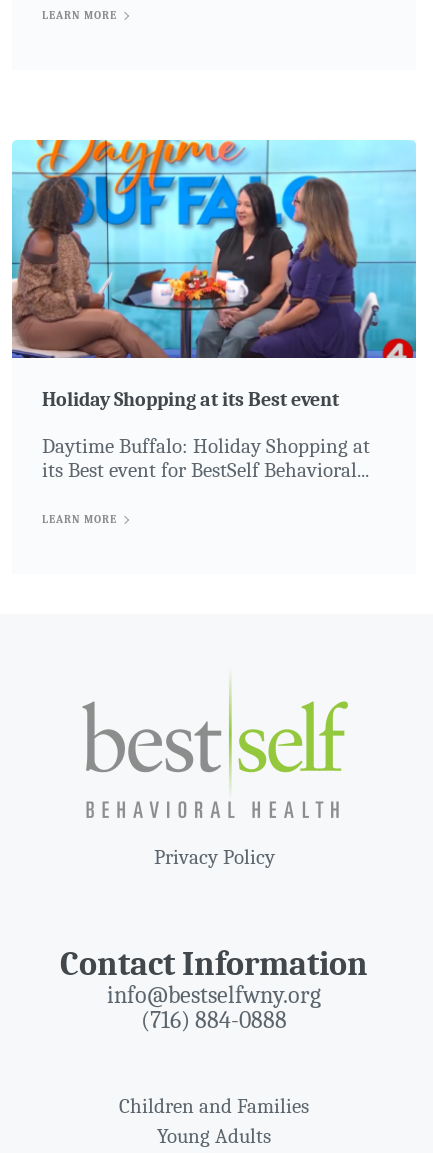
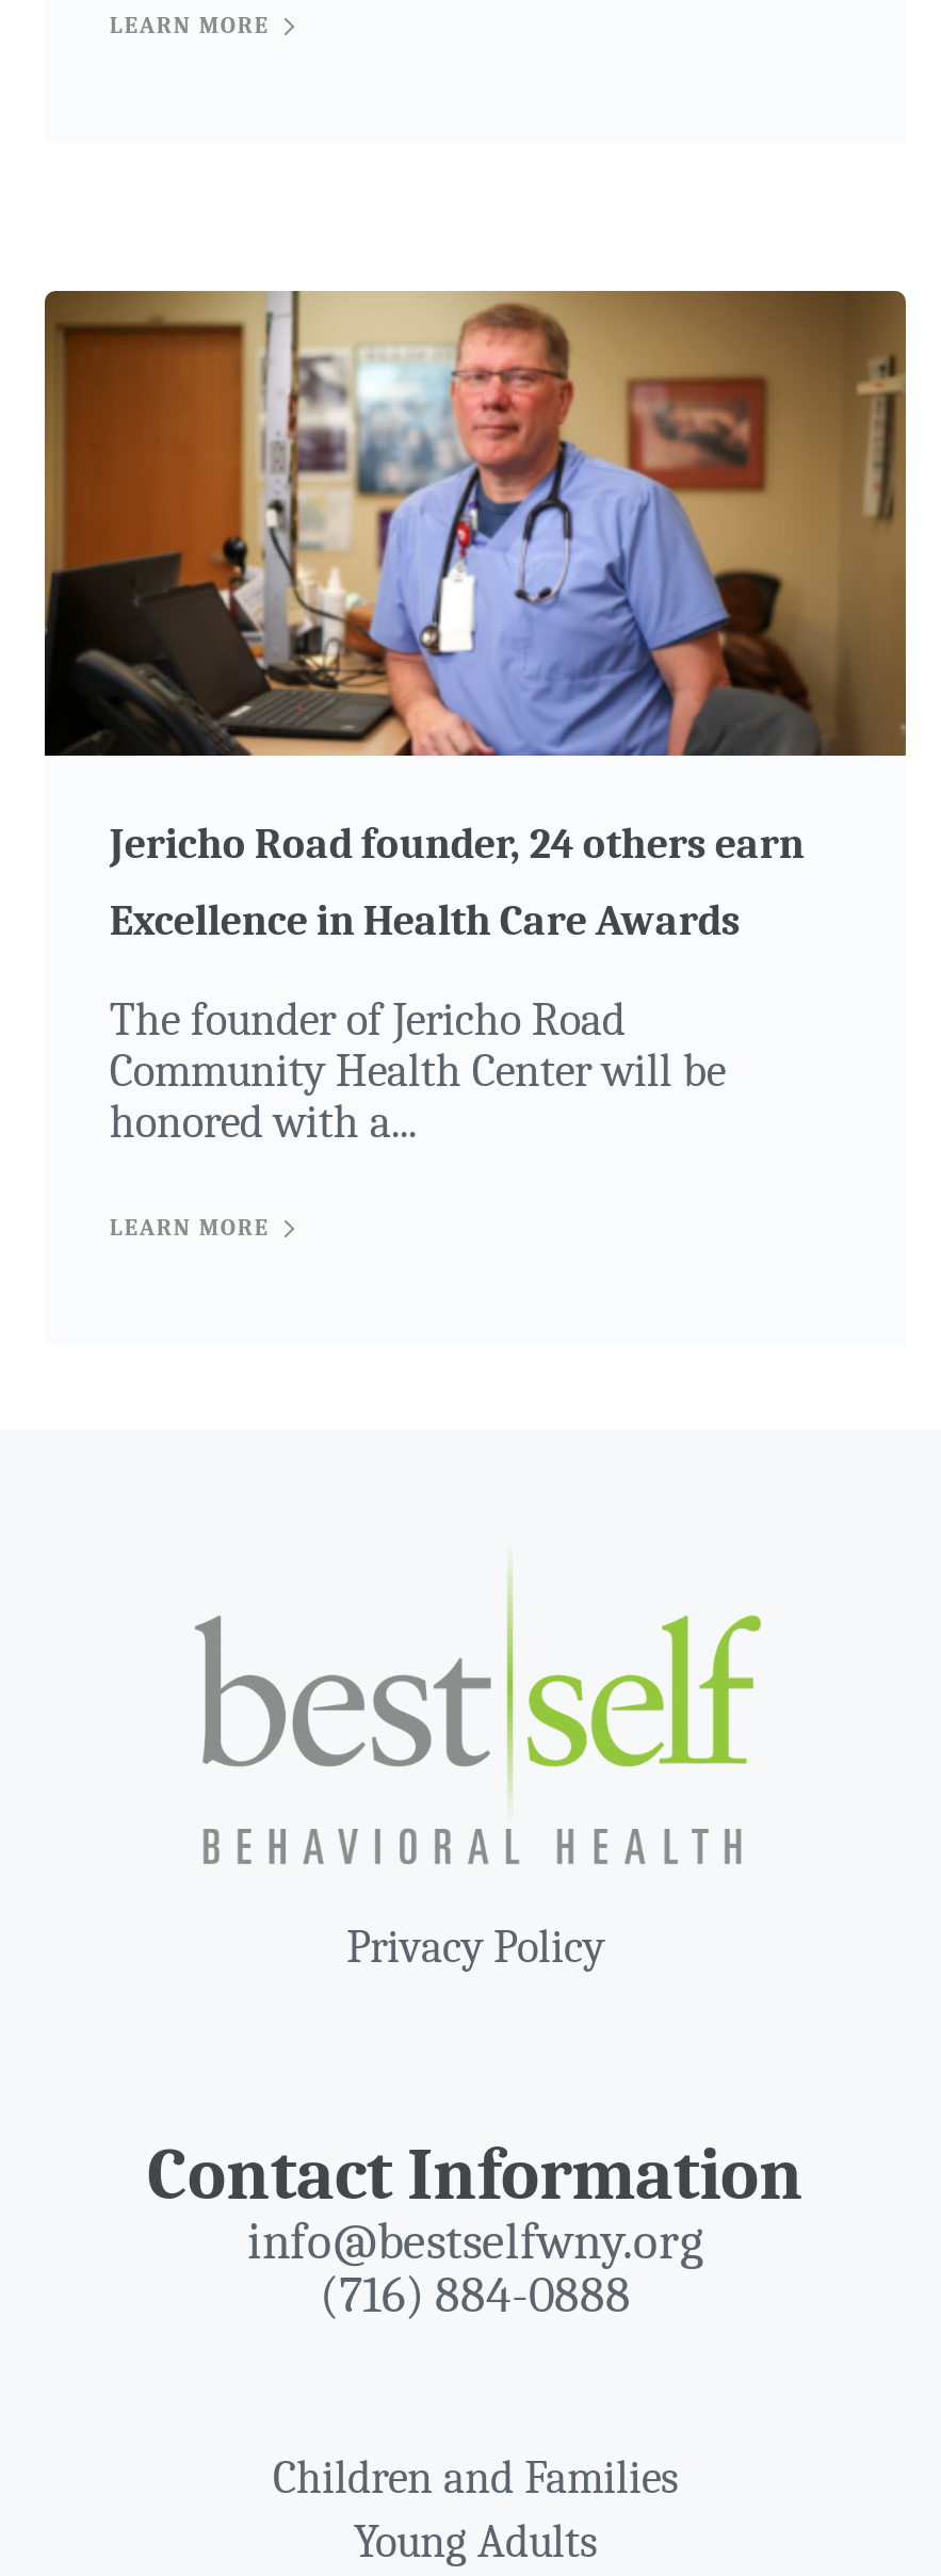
- [image]
- Holiday Shopping at its Best event
- Daytime Buffalo: Holiday Shopping at
- its Best event for BestSelf Behavioral...
+ [image]
+ Jericho Road founder, 24 others earn
+ Excellence in Health Care Awards
+ The founder of Jericho Road
+ Community Health Center will be
+ honored with a...
